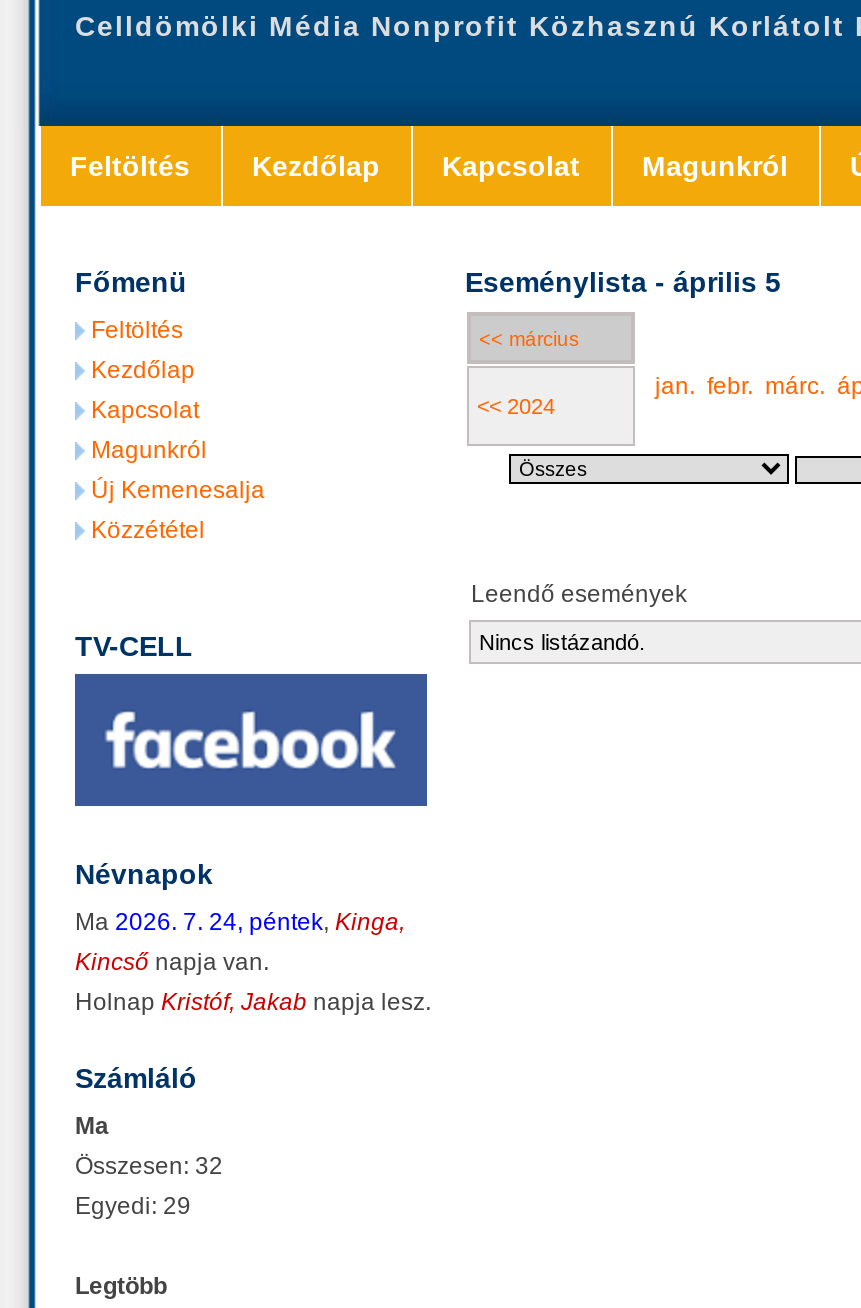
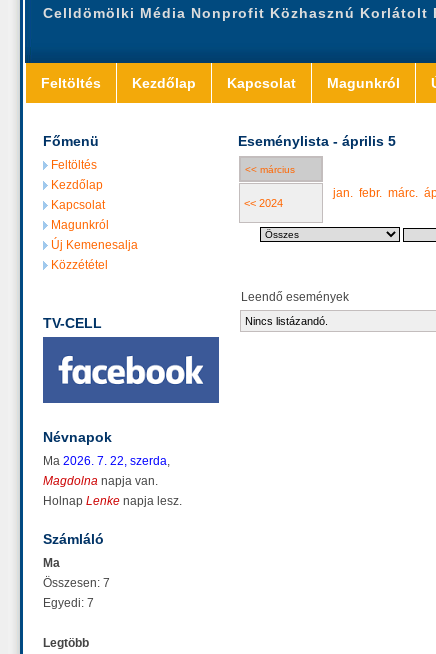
- Ma 2026. 7. 24, péntek, Kinga,
- Kincső napja van.
- Holnap Kristóf, Jakab napja lesz.
+ Ma 2026. 7. 22, szerda,
+ Magdolna napja van.
+ Holnap Lenke napja lesz.

- Összesen: 32
+ Összesen: 7

- Egyedi: 29
+ Egyedi: 7
